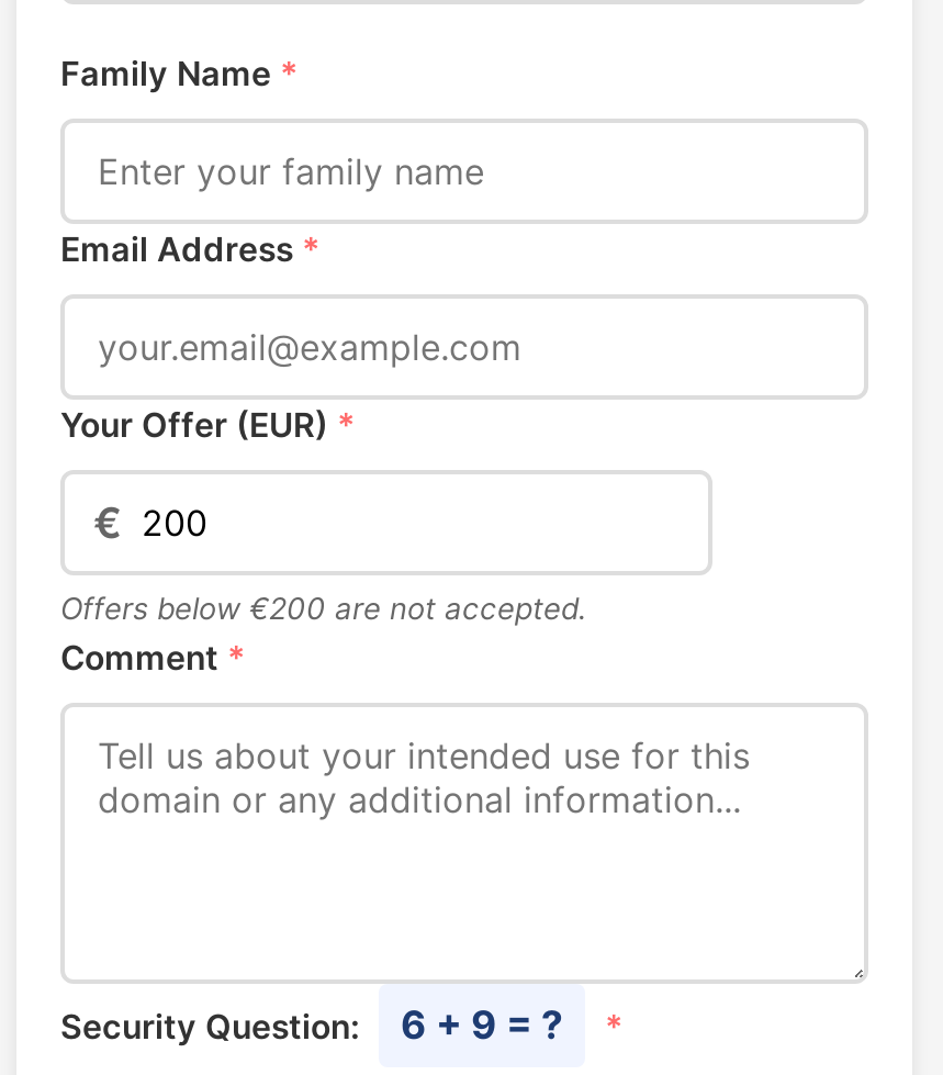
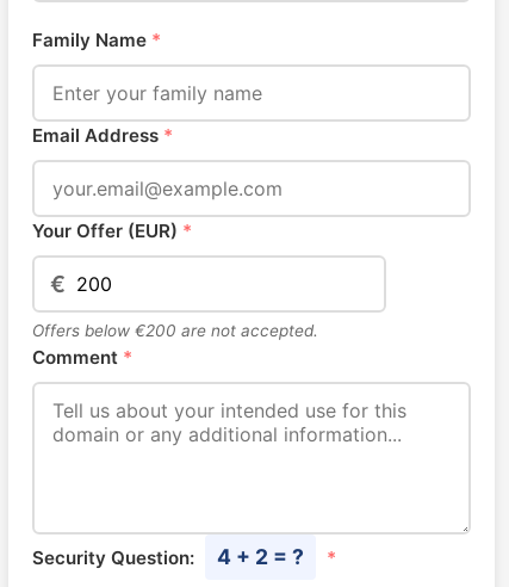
- 6 + 9 = ?
+ 4 + 2 = ?
